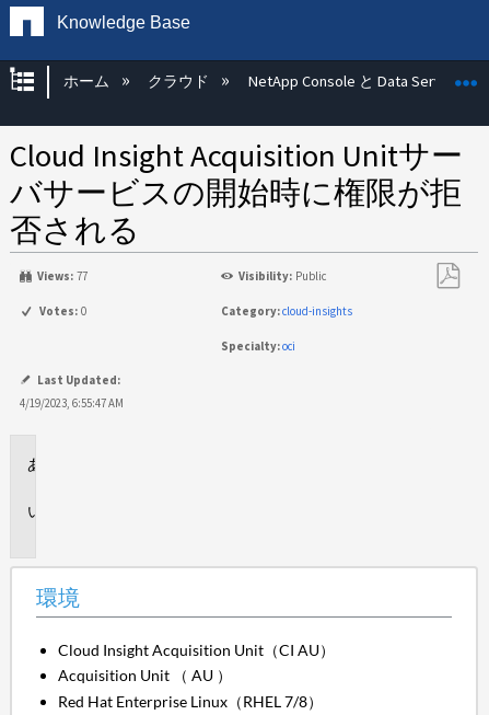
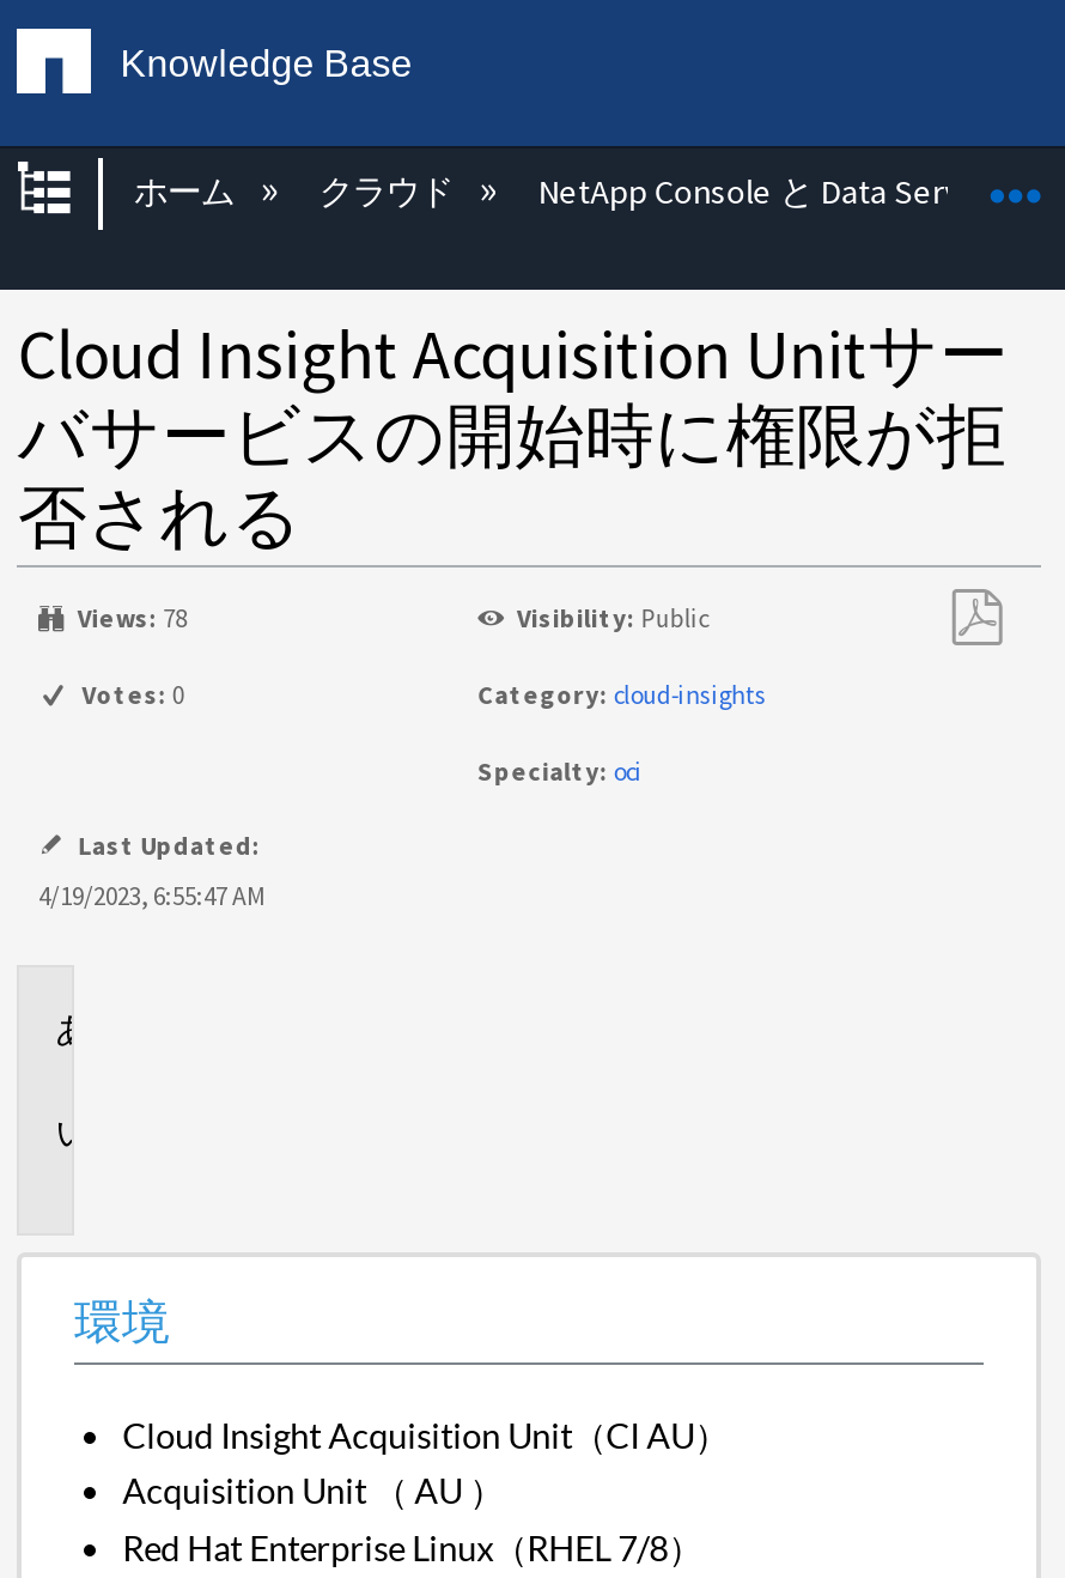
- Views: 77
+ Views: 78
